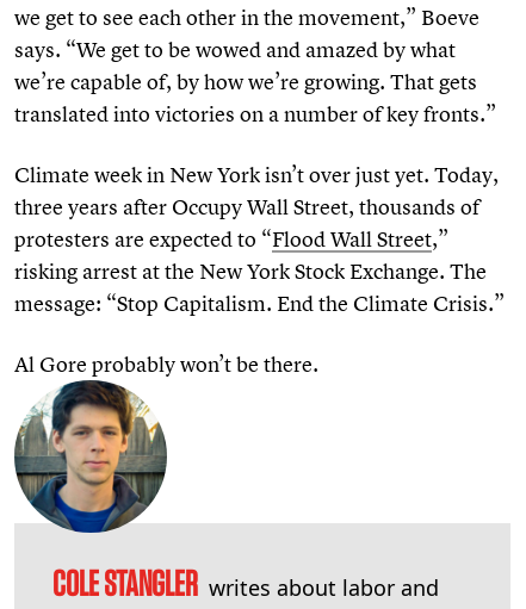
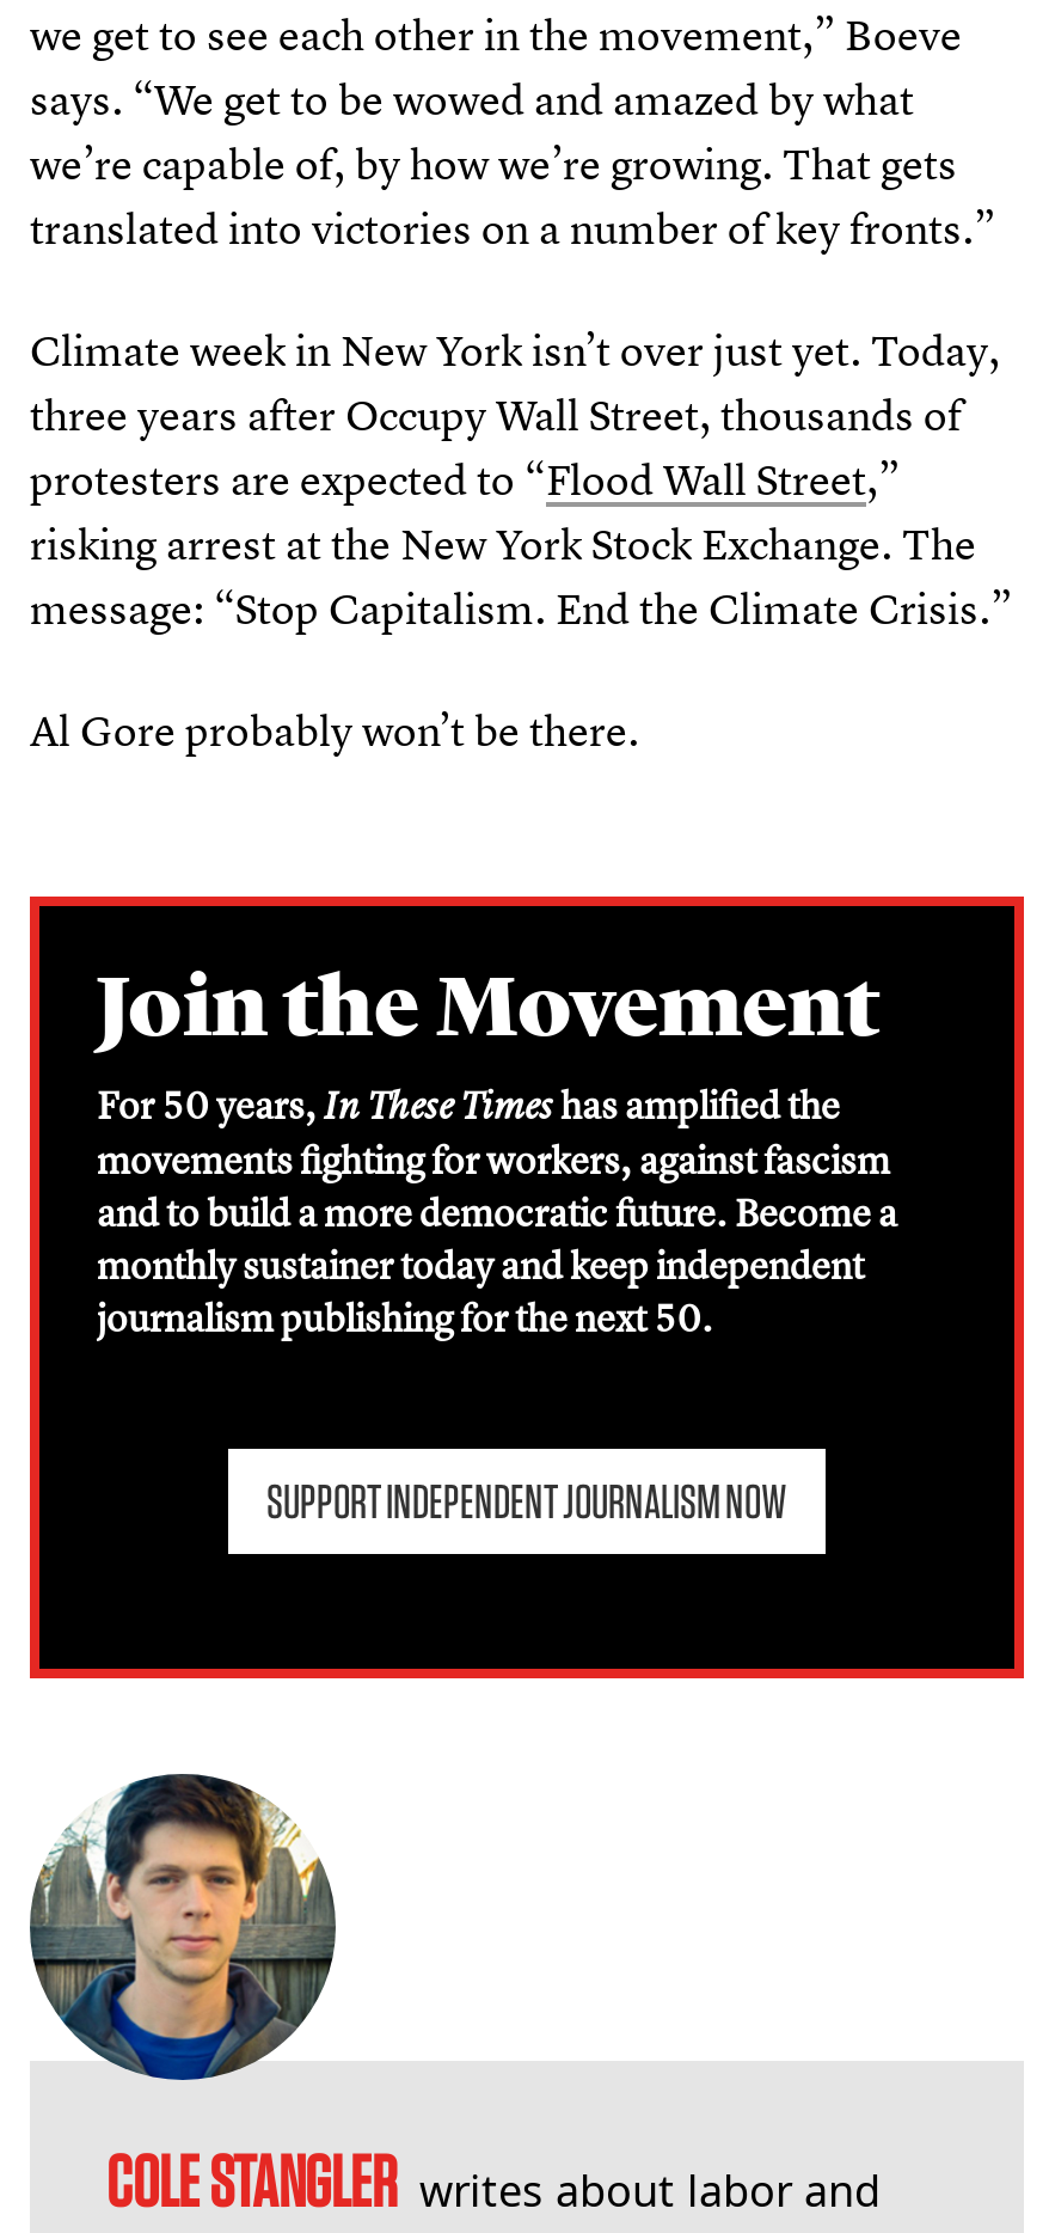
+ [image]
+ Join the Movement
+ For 50 years,In These Timeshas amplified the
+ movements fighting for workers, against fascism
+ and to build a more democratic future. Become a
+ monthly sustainer today and keep independent
+ journalism publishing for the next 50.
+ SUPPORT INDEPENDENT JOURNALISM NOW
